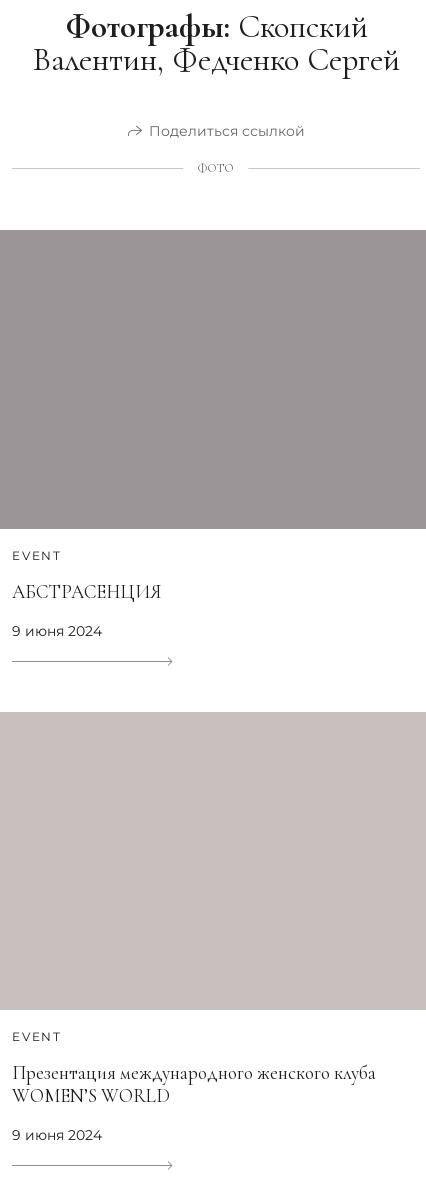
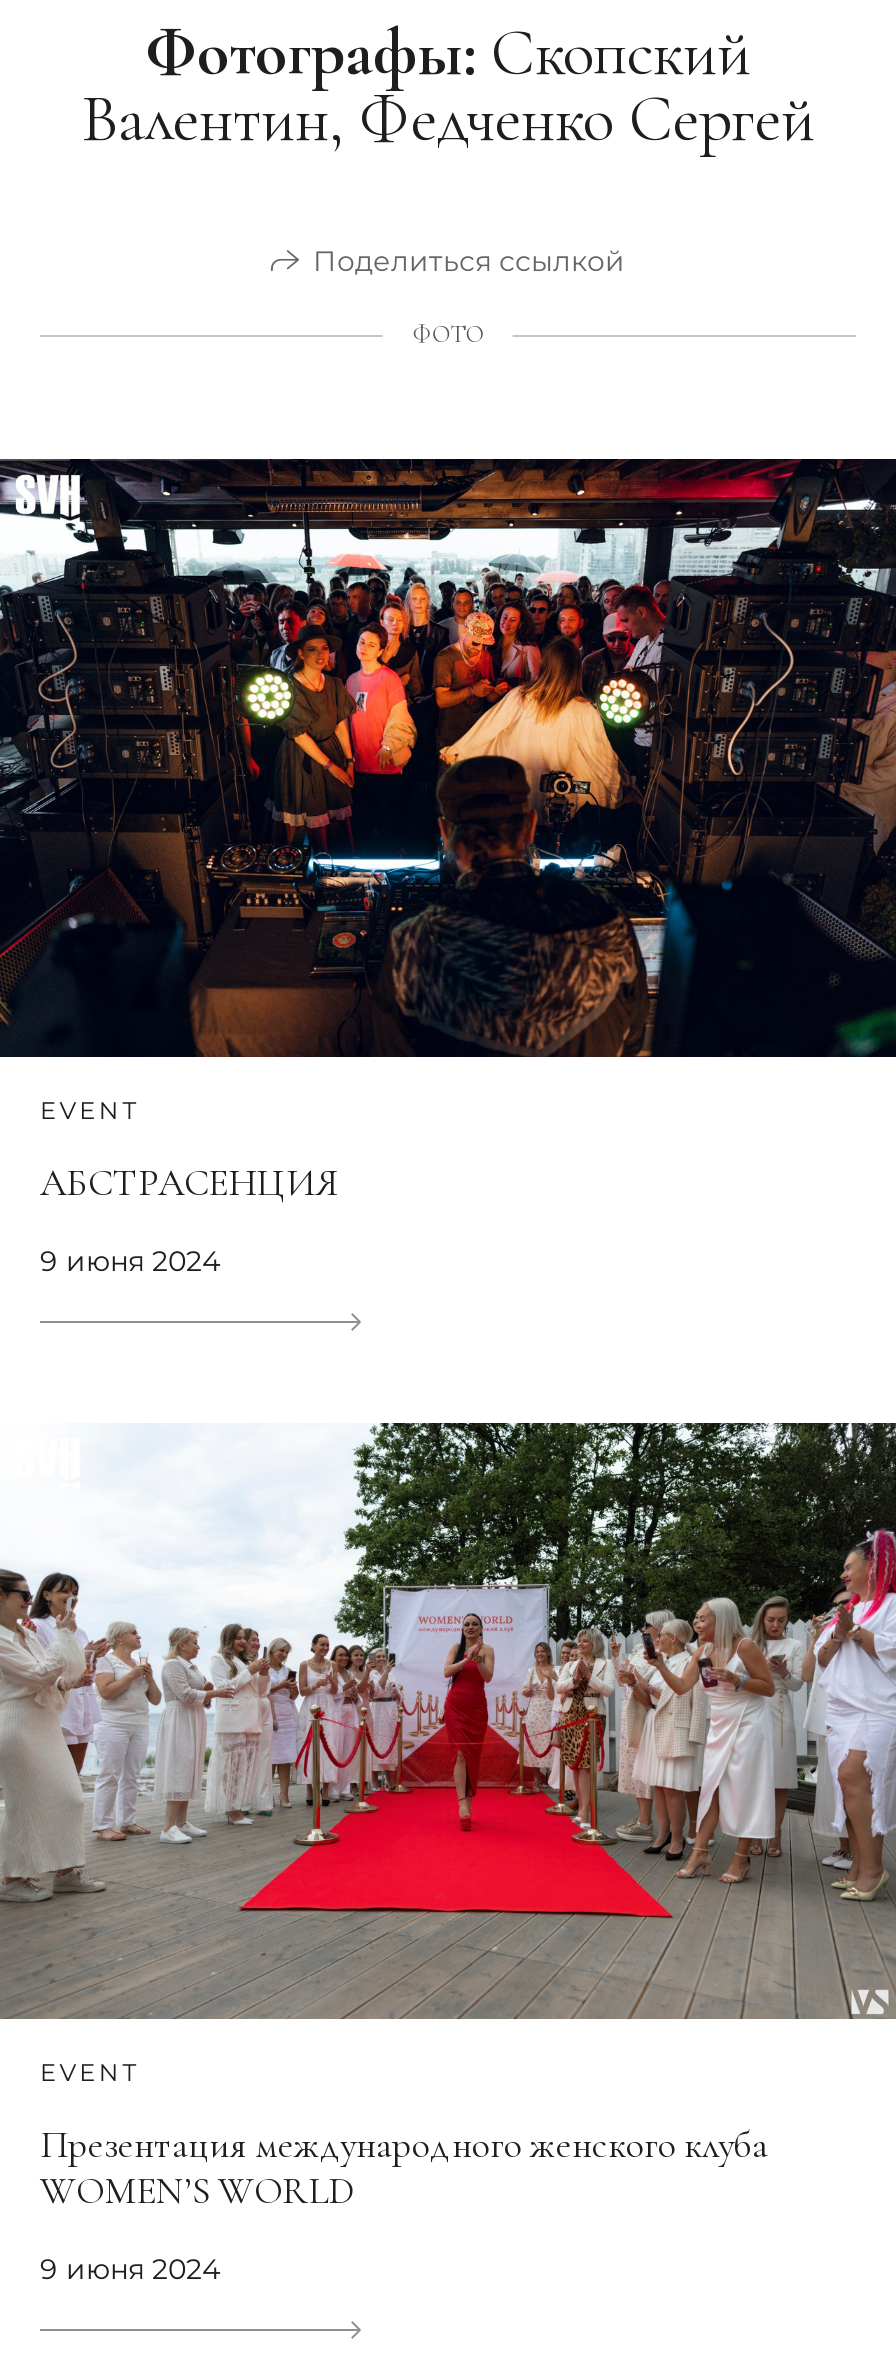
+ [image]

+ [image]
